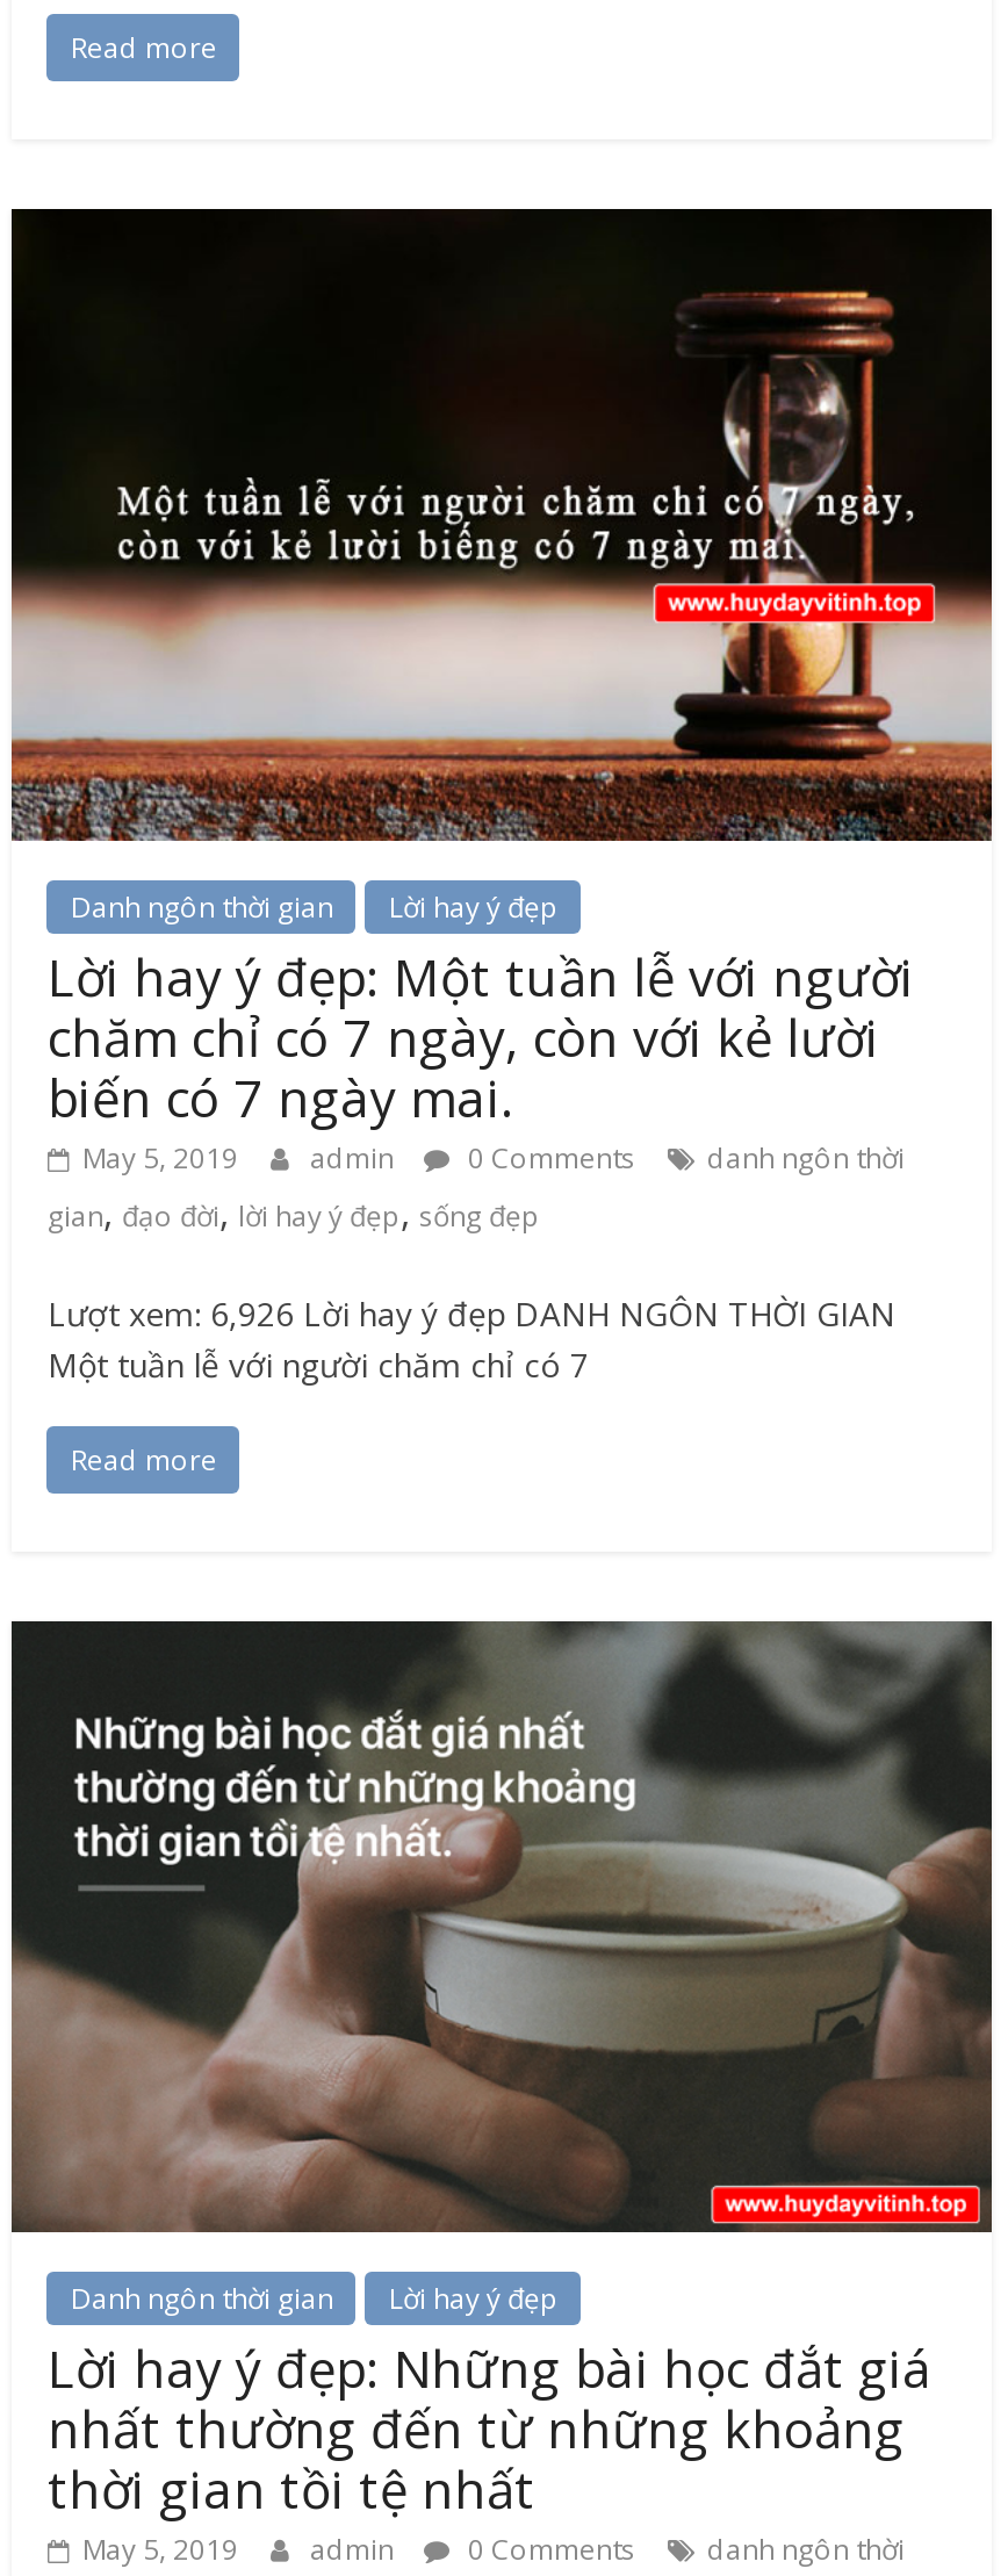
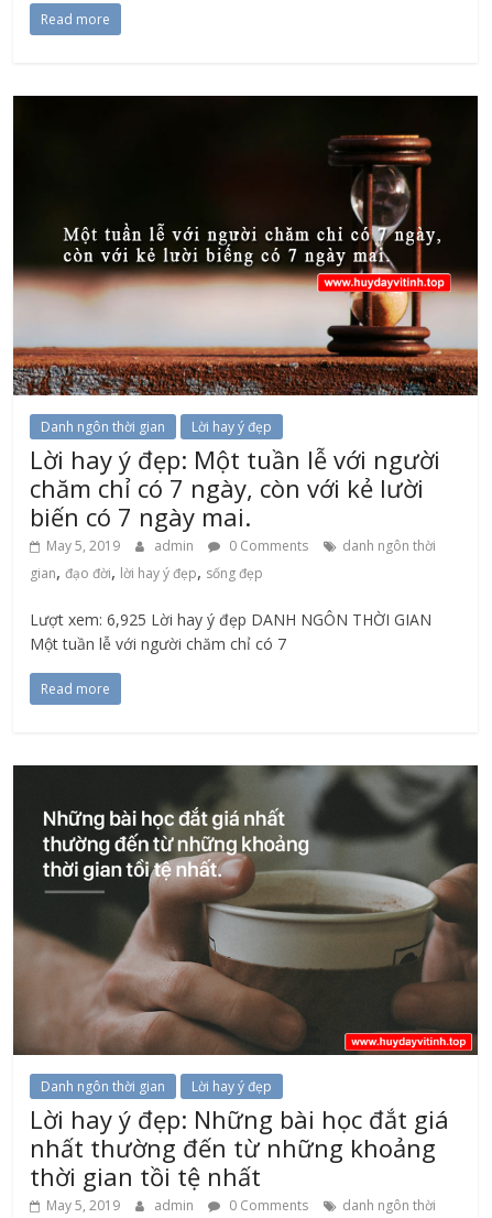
- Lượt xem: 6,926 Lời hay ý đẹp DANH NGÔN THỜI GIAN
+ Lượt xem: 6,925 Lời hay ý đẹp DANH NGÔN THỜI GIAN
